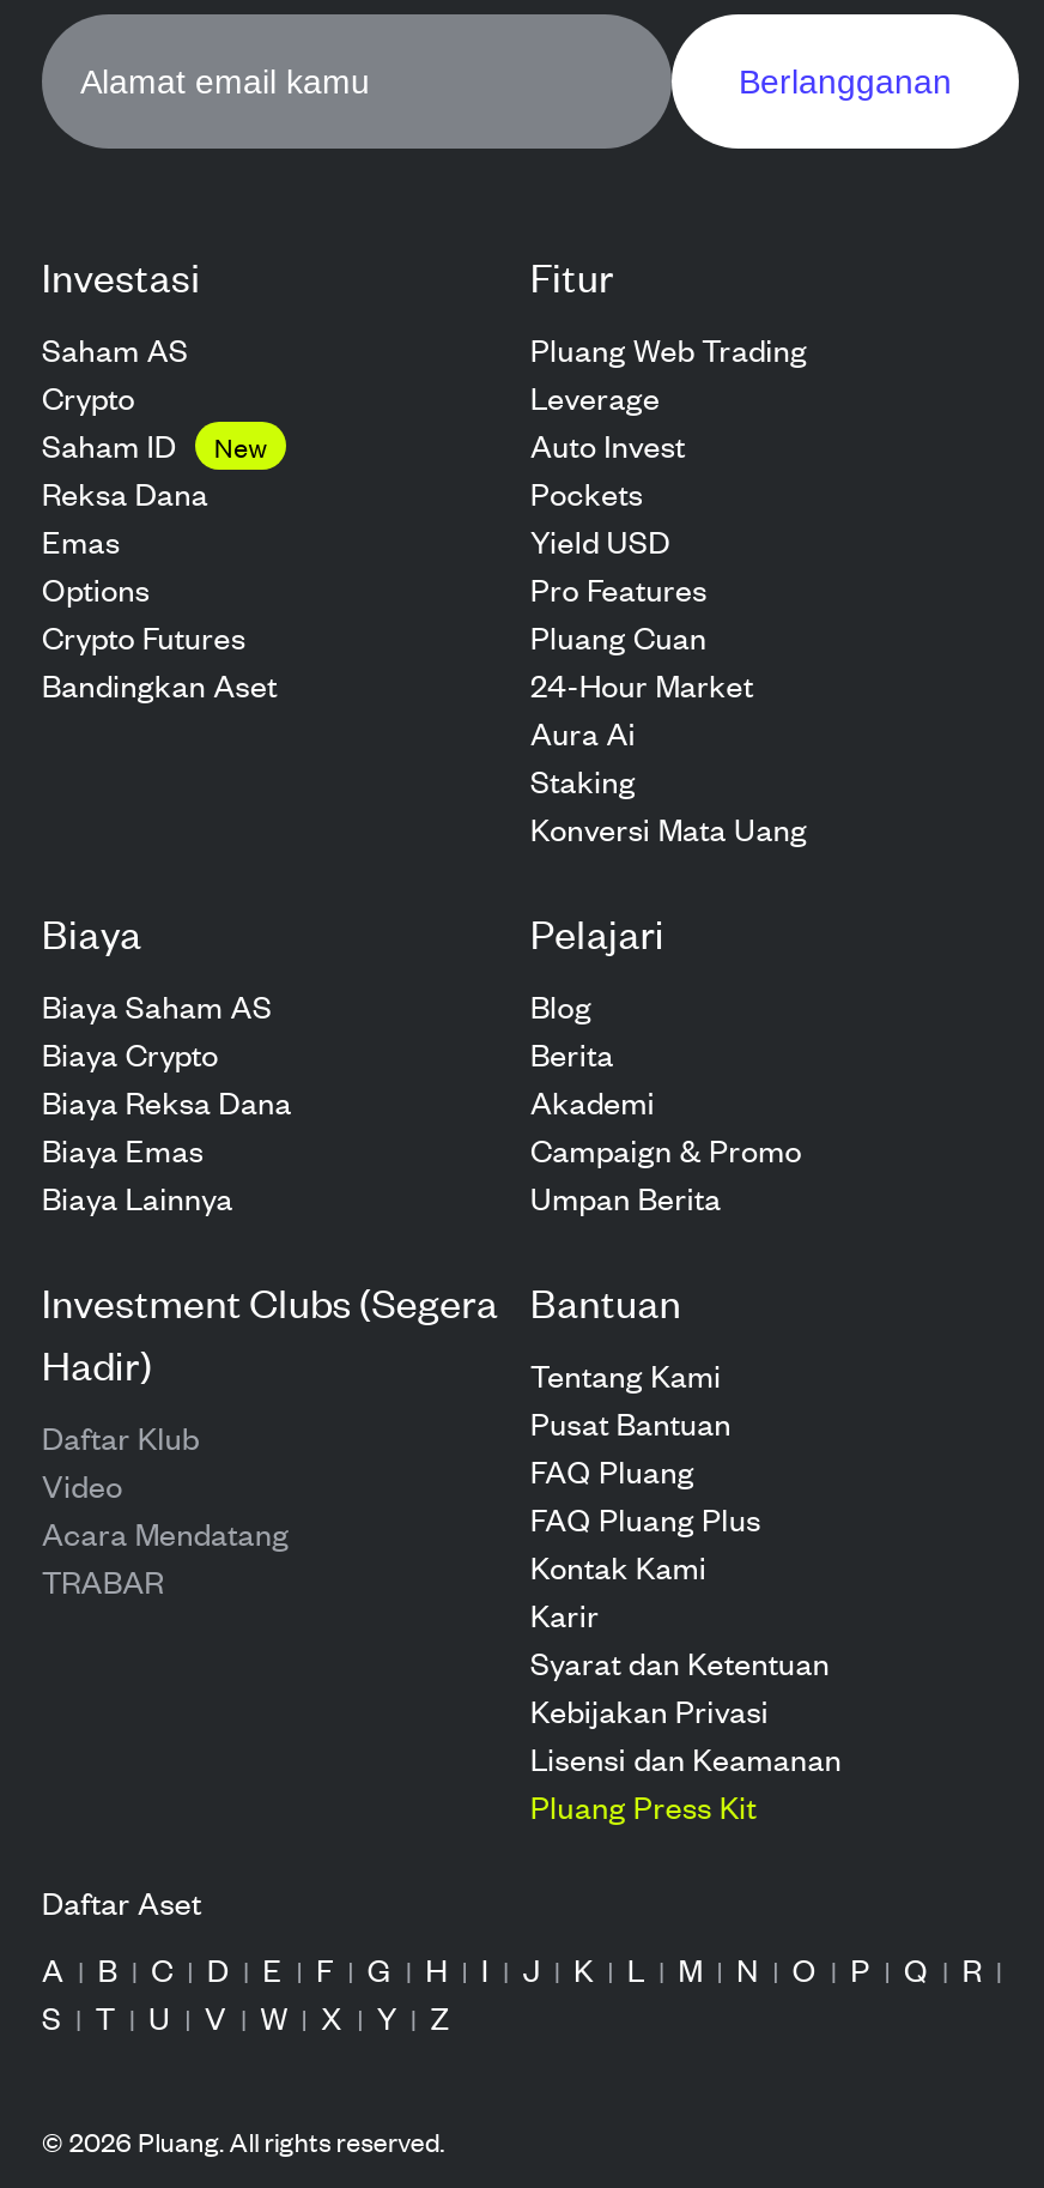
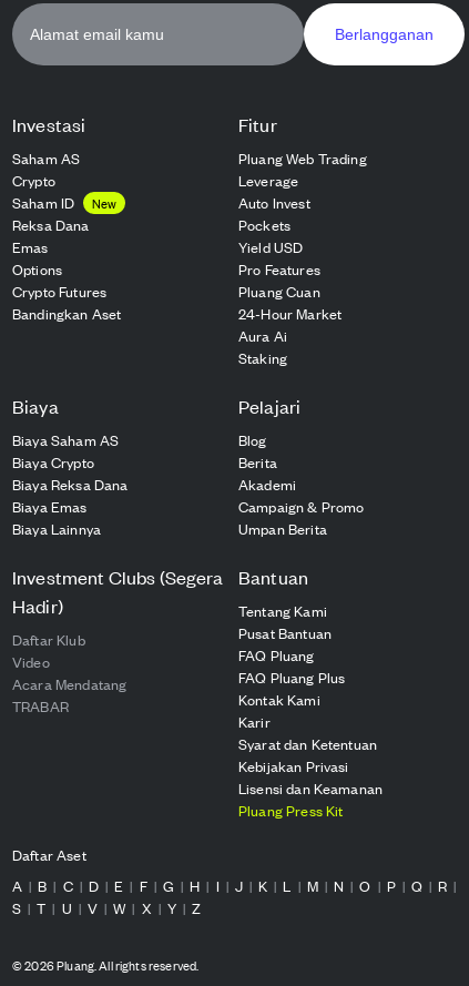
- Konversi Mata Uang
